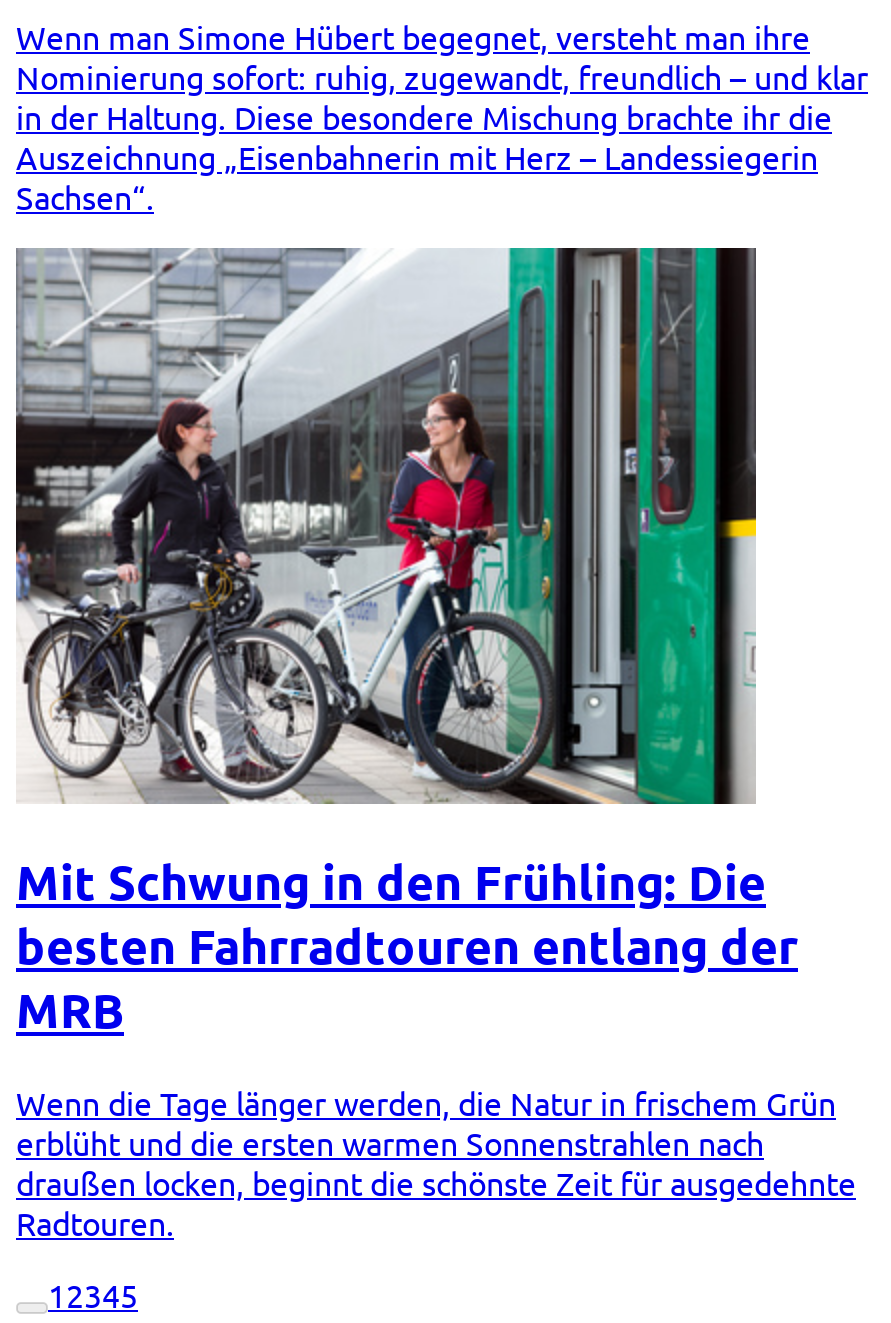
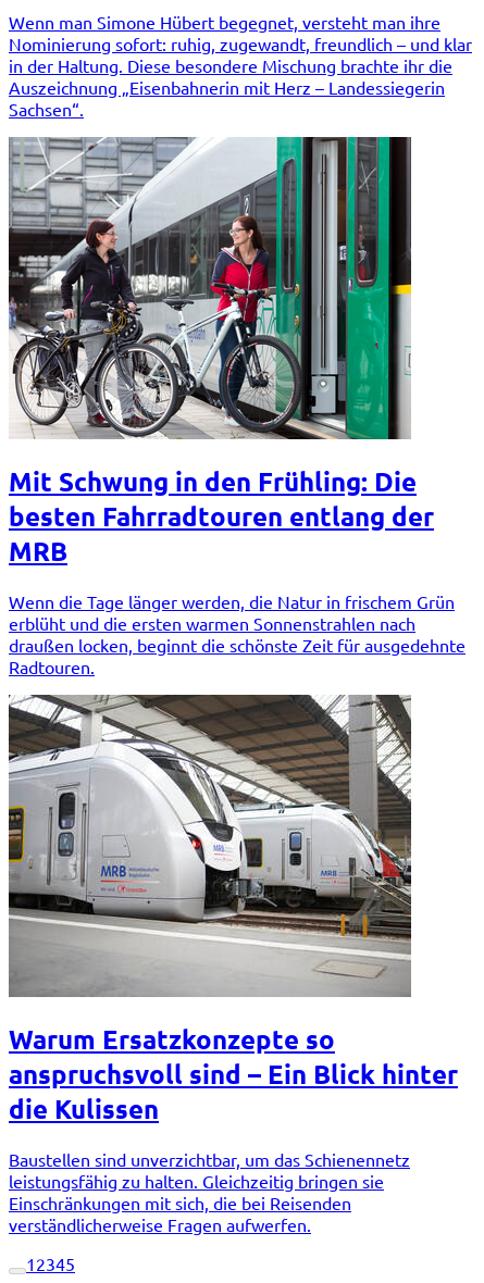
+ [image]
+ Warum Ersatzkonzepte so
+ anspruchsvoll sind – Ein Blick hinter
+ die Kulissen
+ Baustellen sind unverzichtbar, um das Schienennetz
+ leistungsfähig zu halten. Gleichzeitig bringen sie
+ Einschränkungen mit sich, die bei Reisenden
+ verständlicherweise Fragen aufwerfen.
